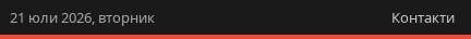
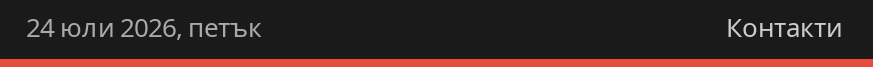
- 21 юли 2026, вторник
+ 24 юли 2026, петък
